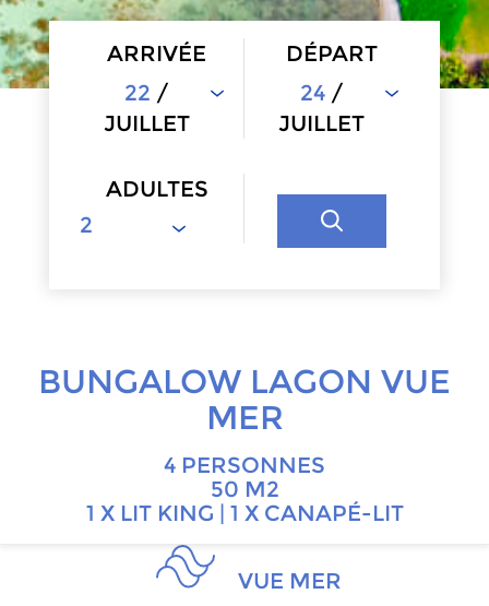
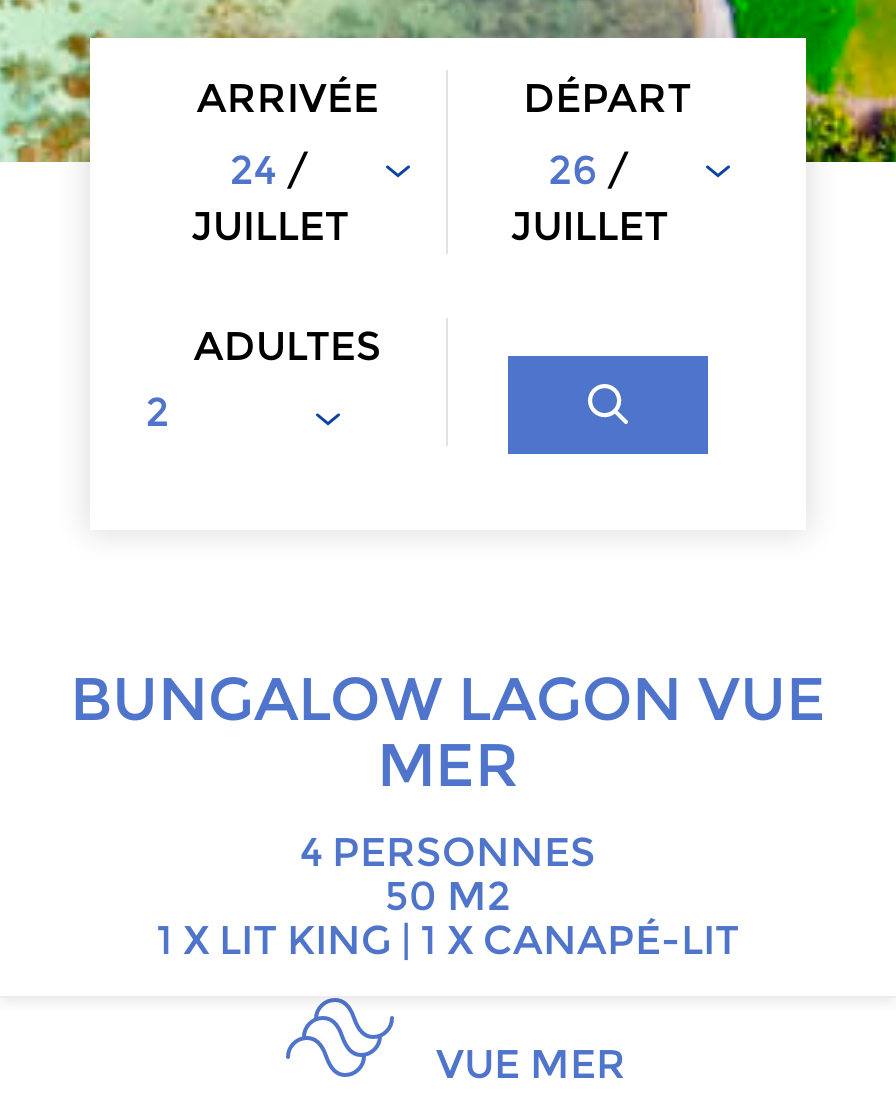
- 22 /
+ 24 /

- 24 /
+ 26 /
